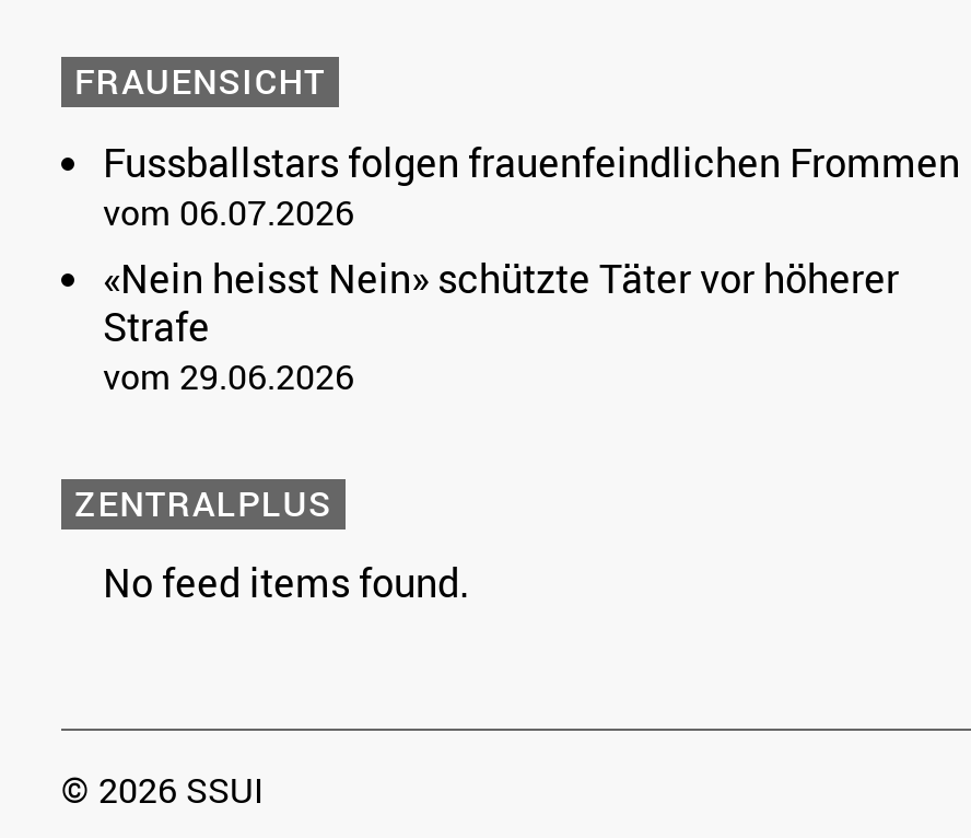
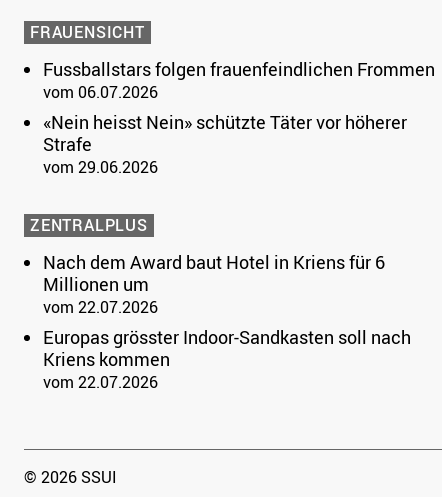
- No feed items found.
+ Nach dem Award baut Hotel in Kriens für 6
+ Millionen um
+ vom 22.07.2026
+ Europas grösster Indoor-Sandkasten soll nach
+ Kriens kommen
+ vom 22.07.2026
